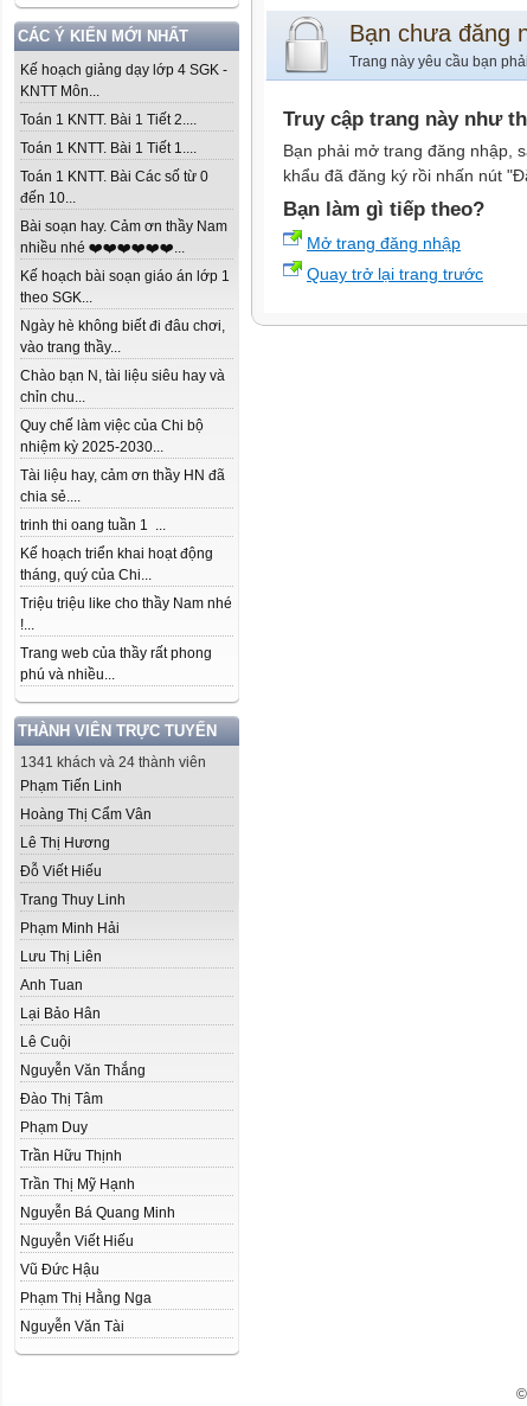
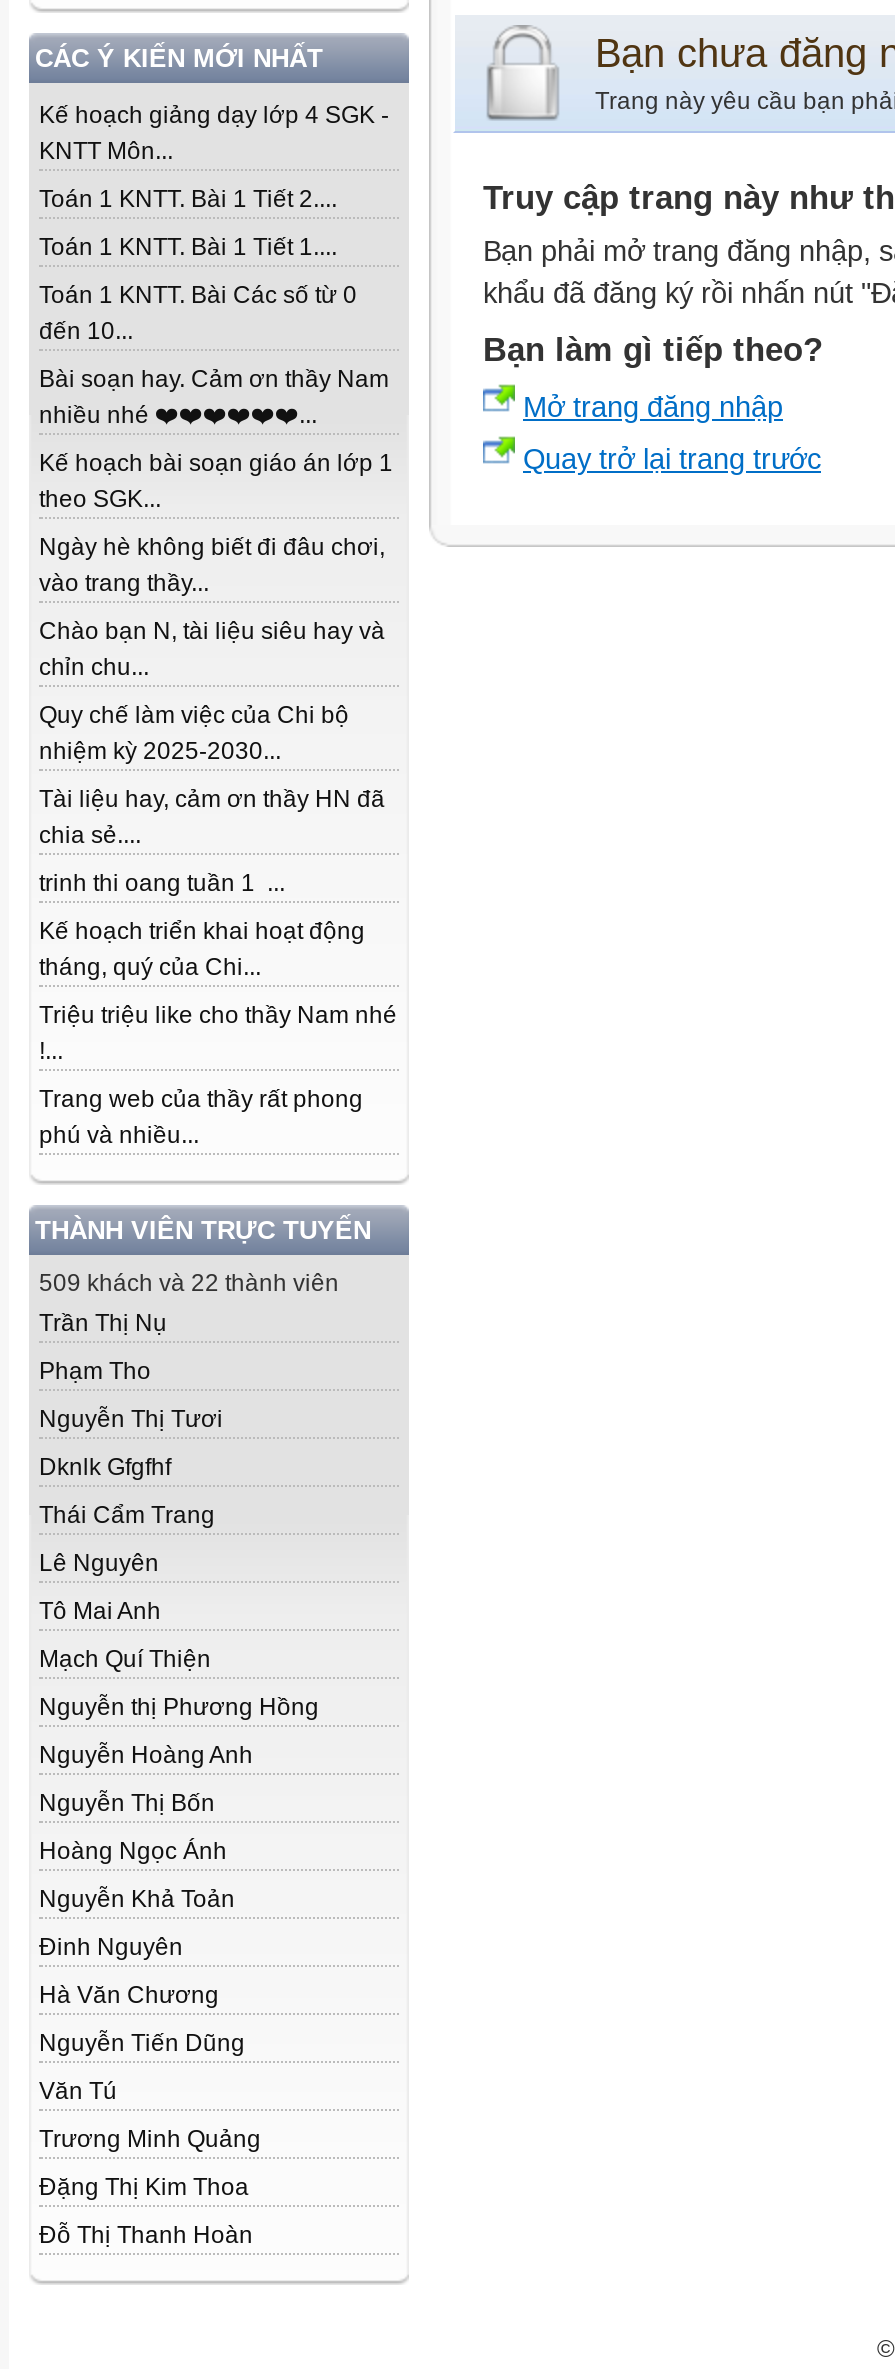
- 1341 khách và 24 thành viên
- Phạm Tiến Linh
+ 509 khách và 22 thành viên
+ Trần Thị Nụ

- Hoàng Thị Cẩm Vân
+ Phạm Tho

- Lê Thị Hương
+ Nguyễn Thị Tươi

- Đỗ Viết Hiếu
+ Dknlk Gfgfhf

- Trang Thuy Linh
+ Thái Cẩm Trang

- Phạm Minh Hải
+ Lê Nguyên

- Lưu Thị Liên
+ Tô Mai Anh

- Anh Tuan
+ Mạch Quí Thiện

- Lại Bảo Hân
+ Nguyễn thị Phương Hồng

- Lê Cuội
+ Nguyễn Hoàng Anh

- Nguyễn Văn Thắng
+ Nguyễn Thị Bốn

- Đào Thị Tâm
+ Hoàng Ngọc Ánh

- Phạm Duy
+ Nguyễn Khả Toản

- Trần Hữu Thịnh
+ Đinh Nguyên

- Trần Thị Mỹ Hạnh
+ Hà Văn Chương

- Nguyễn Bá Quang Minh
+ Nguyễn Tiến Dũng

- Nguyễn Viết Hiếu
+ Văn Tú

- Vũ Đức Hậu
+ Trương Minh Quảng

- Phạm Thị Hằng Nga
+ Đặng Thị Kim Thoa

- Nguyễn Văn Tài
+ Đỗ Thị Thanh Hoàn
